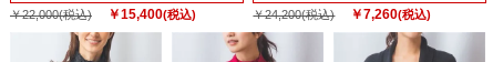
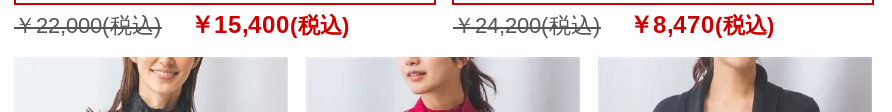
- ￥7,260(税込)
+ ￥8,470(税込)
